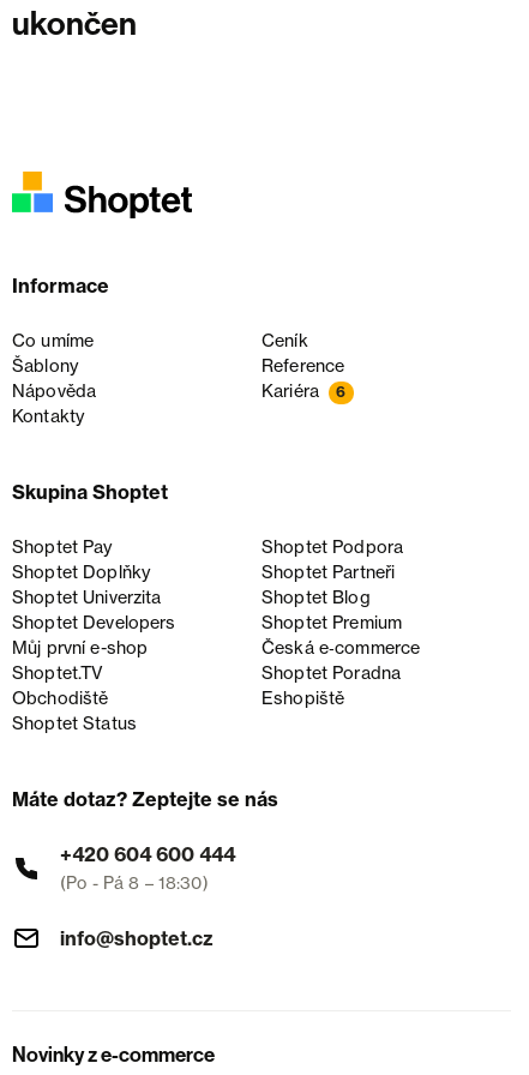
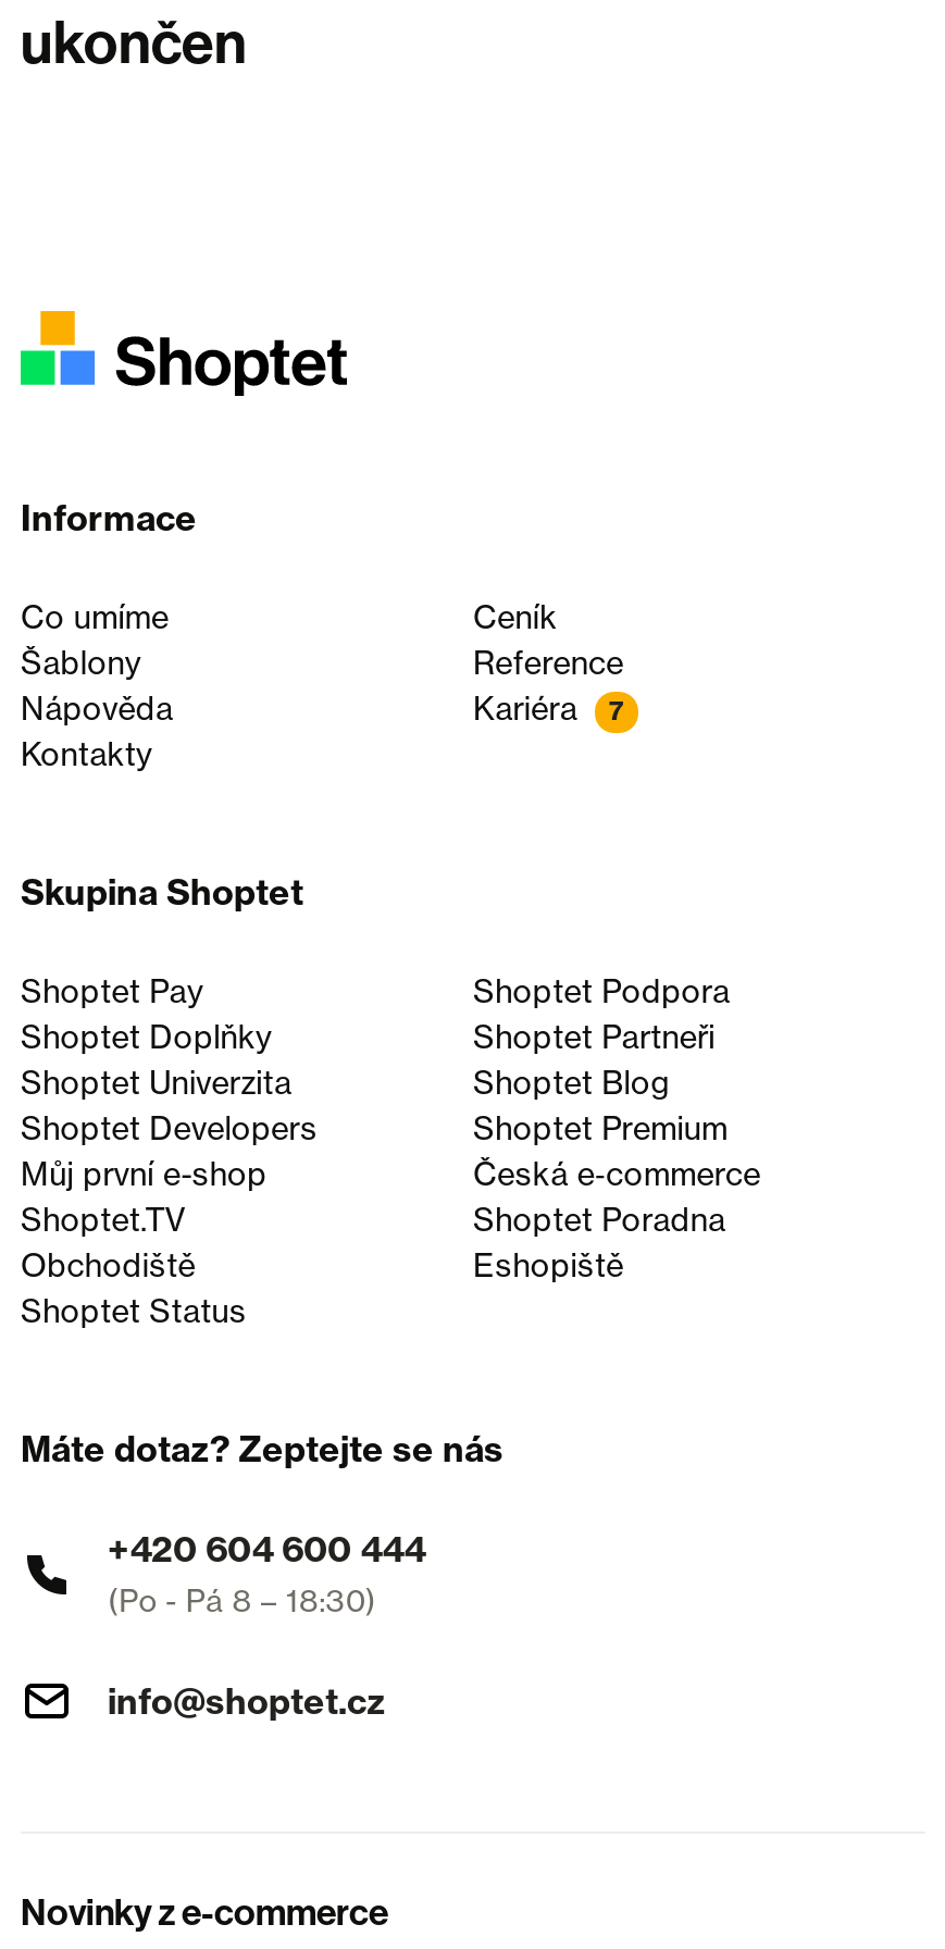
- Kariéra 6
+ Kariéra 7
